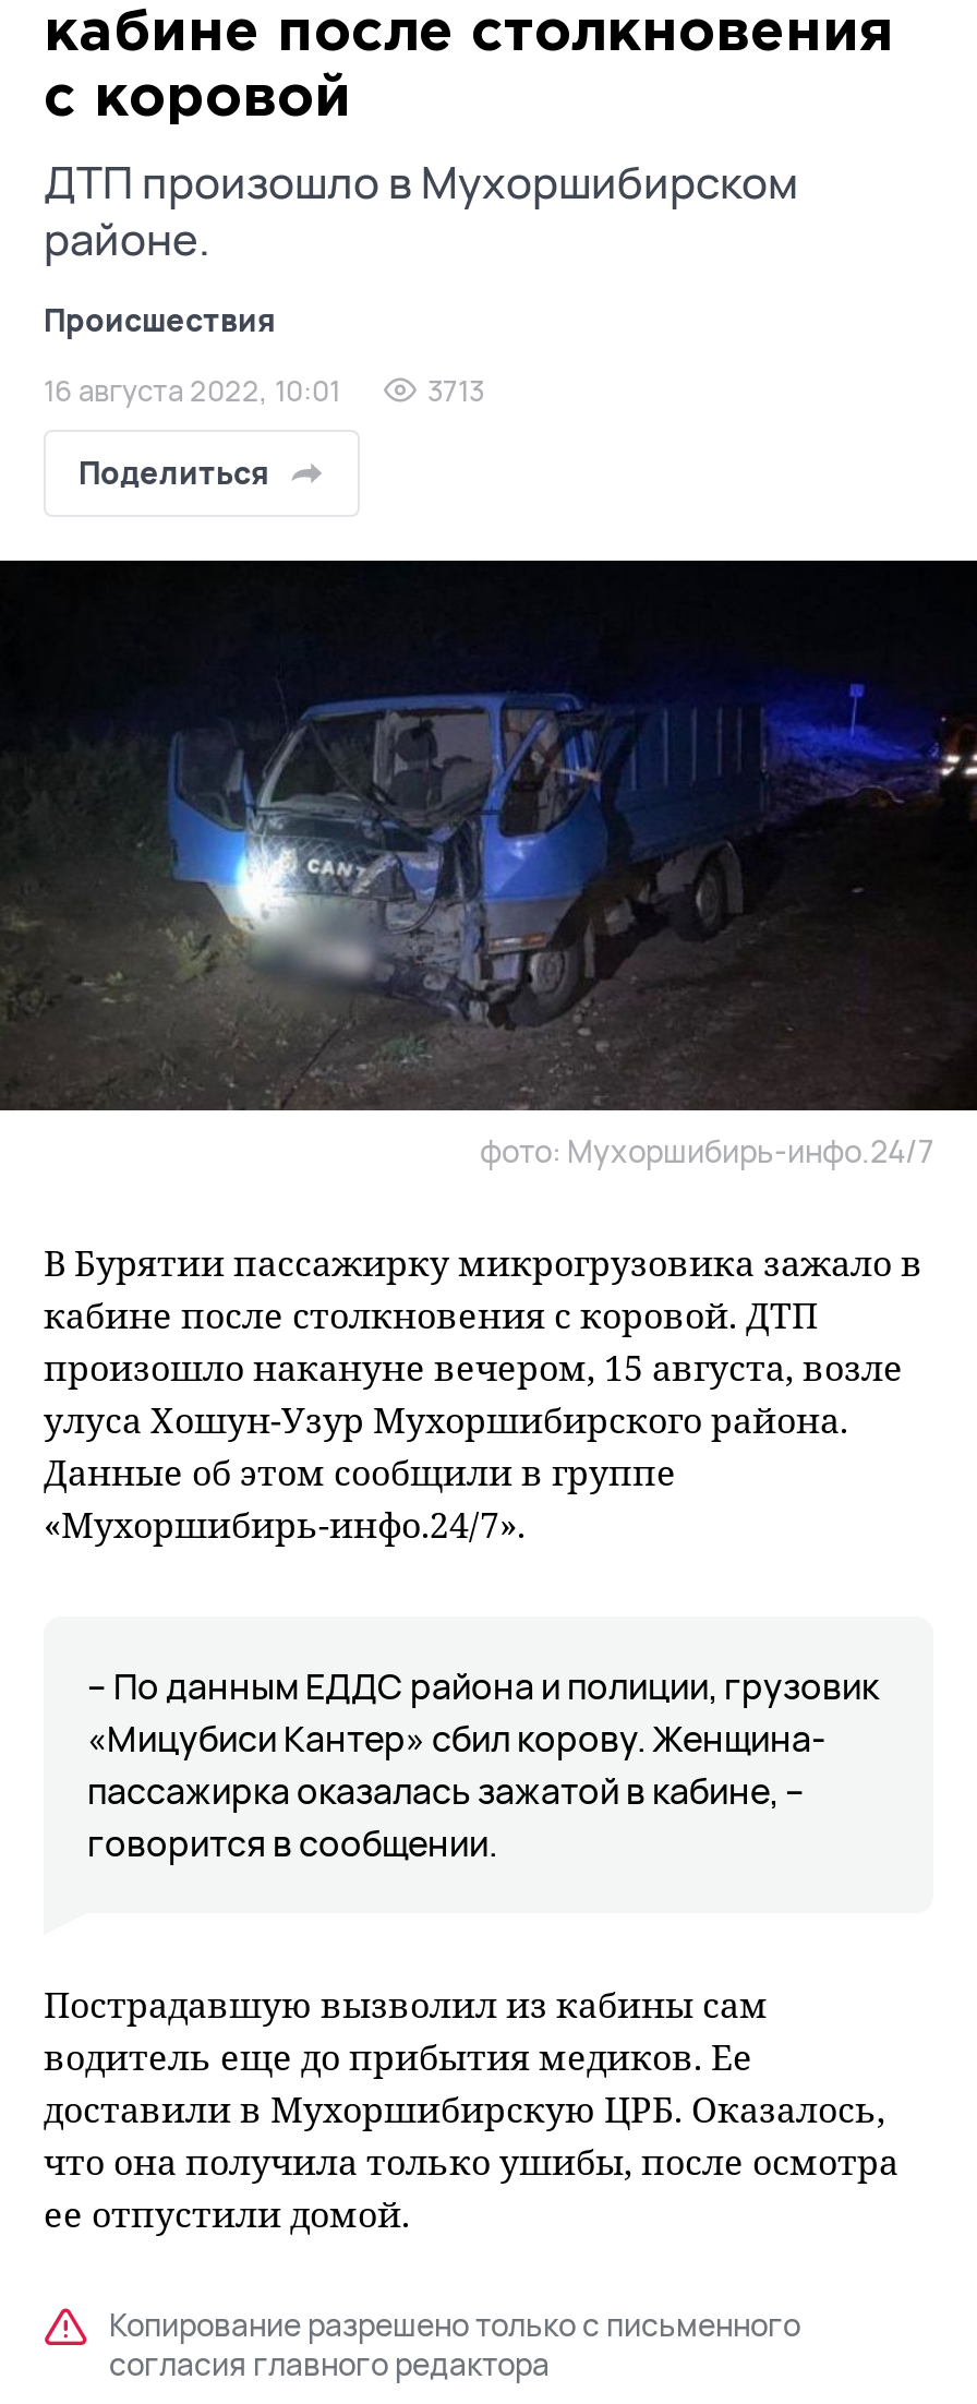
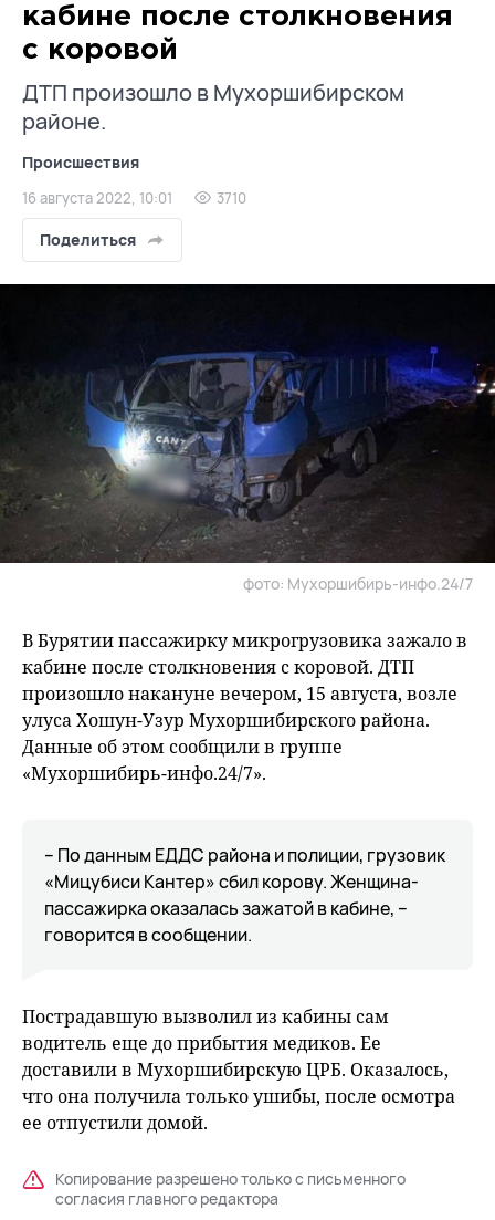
- 3713
+ 3710
